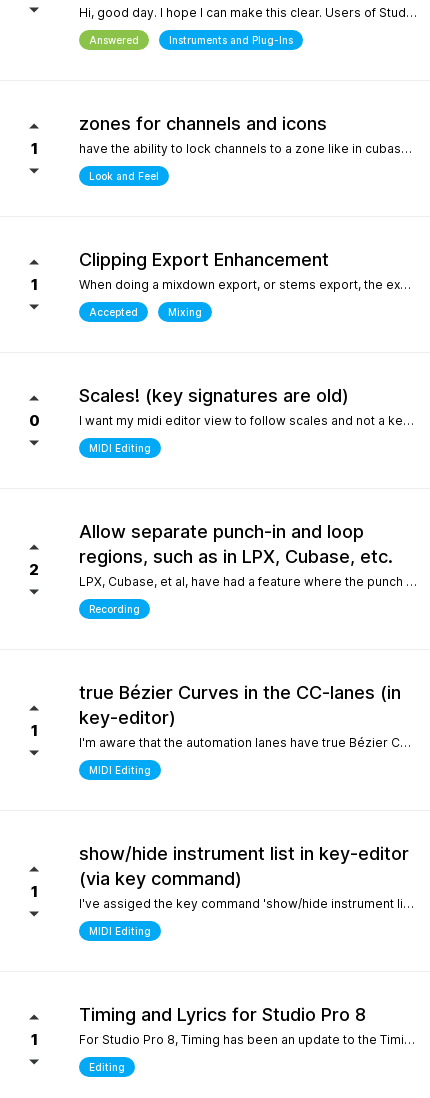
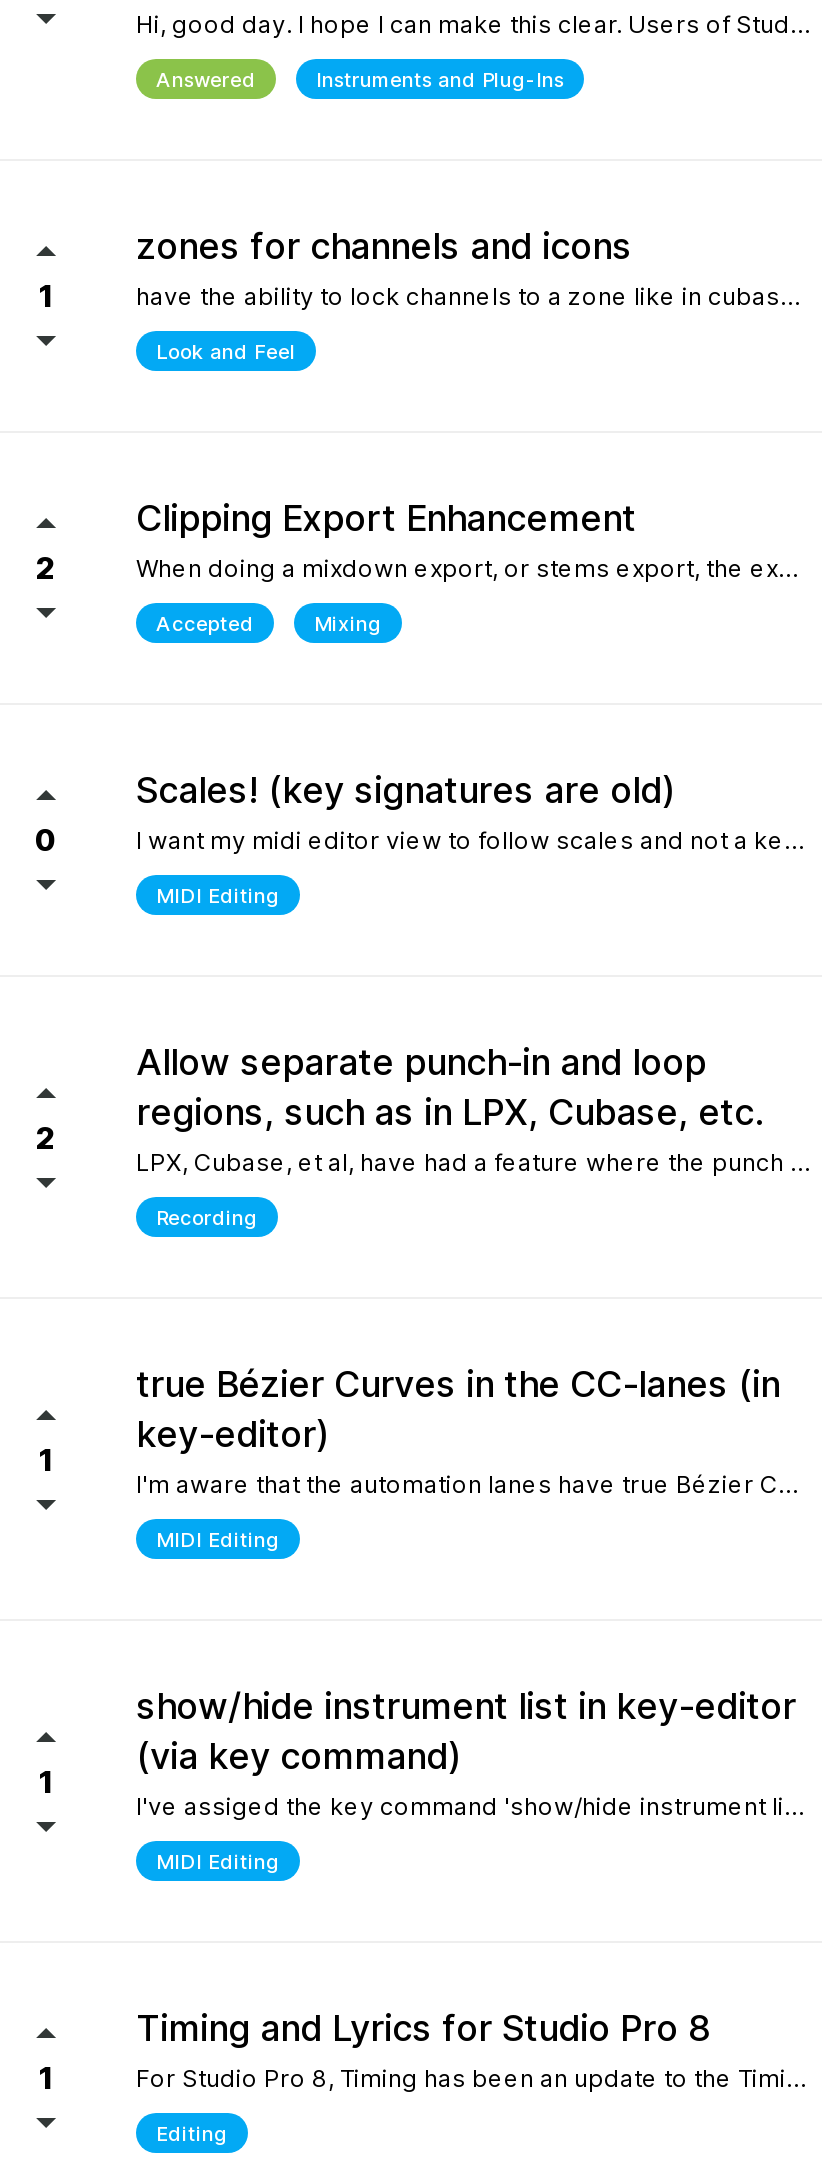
- 1
+ 2
